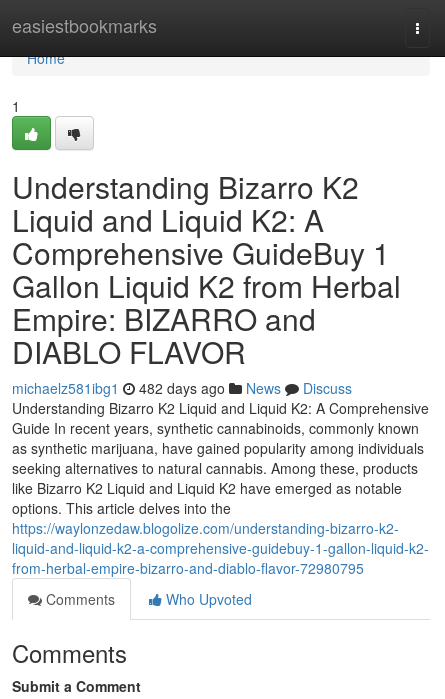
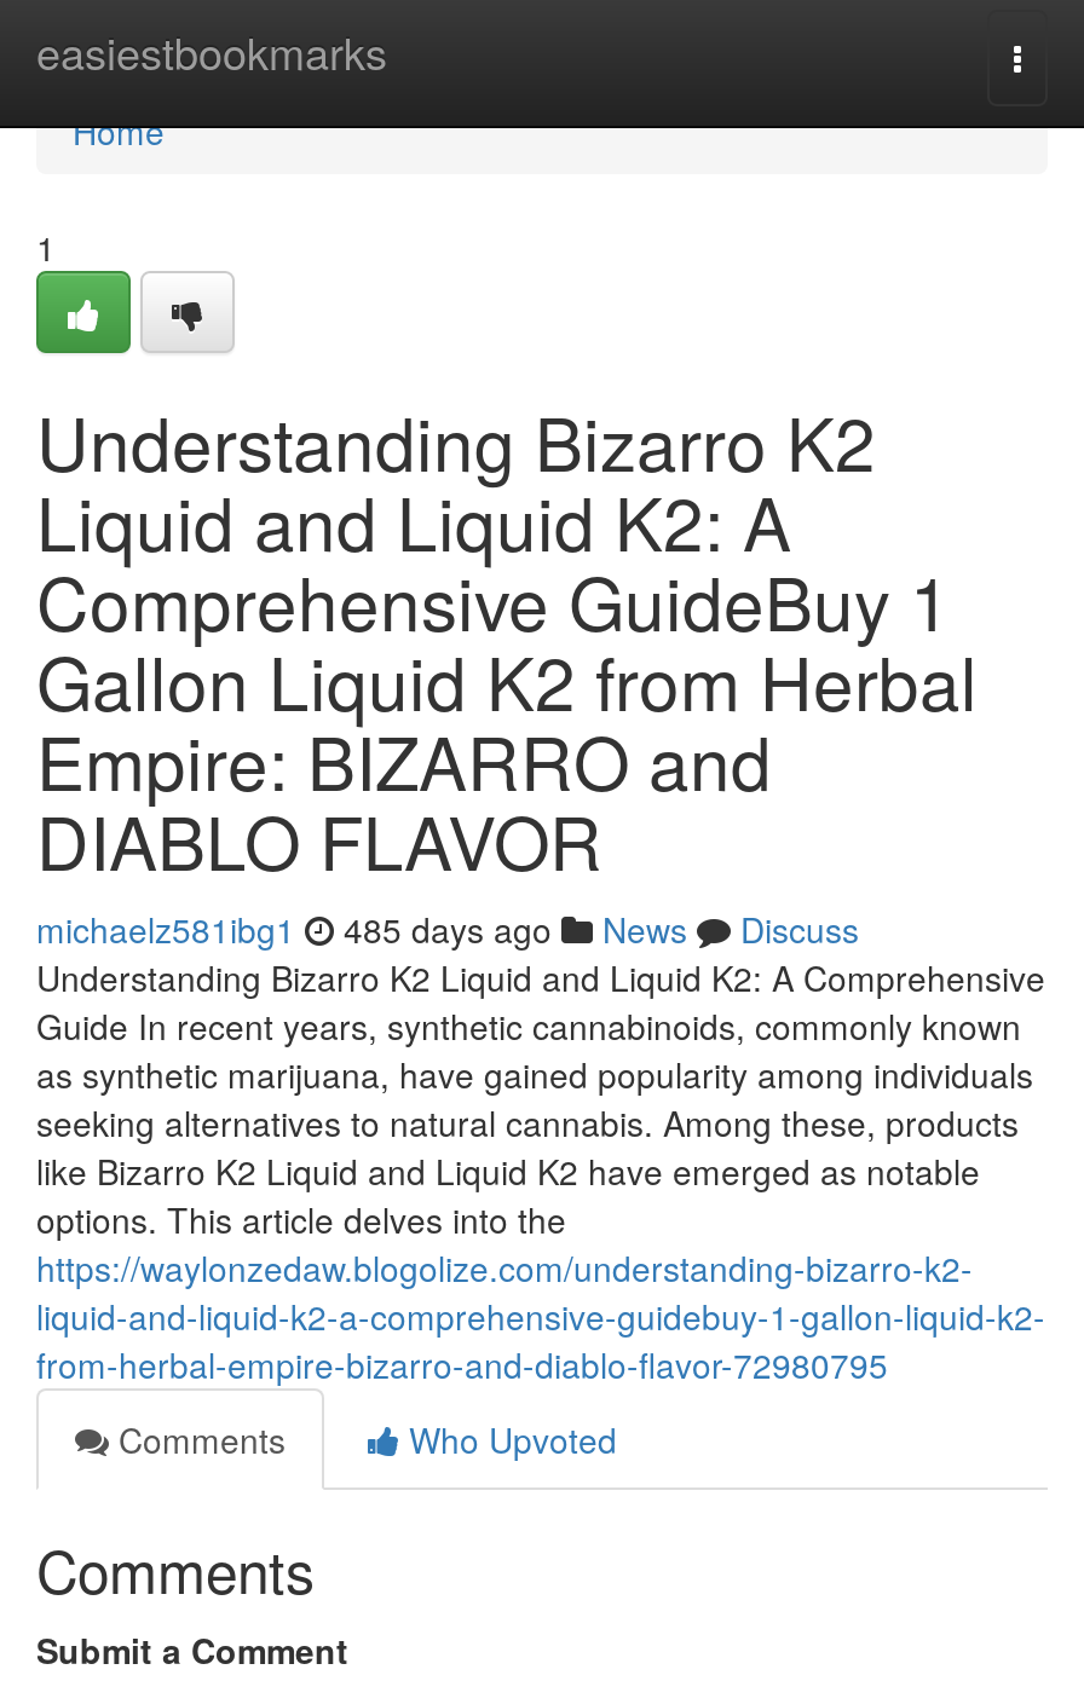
- michaelz581ibg1 482 days ago News Discuss
+ michaelz581ibg1 485 days ago News Discuss
